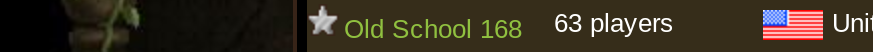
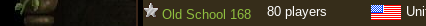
- Old School 168 63 players
+ Old School 168 80 players
